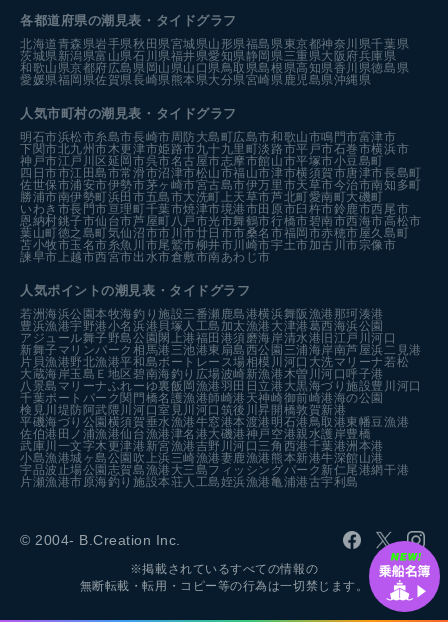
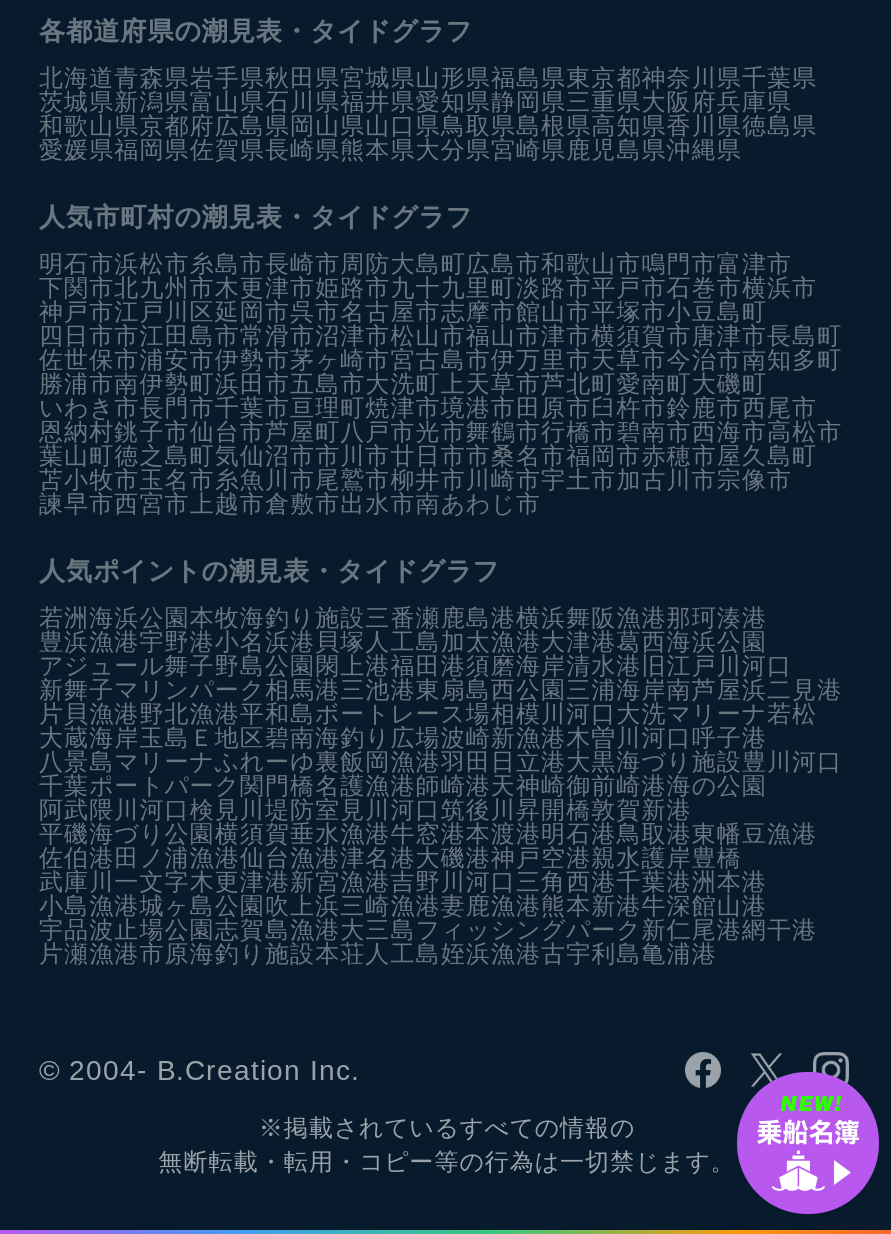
- いわき市長門市亘理町千葉市焼津市境港市田原市臼杵市鈴鹿市西尾市
+ いわき市長門市千葉市亘理町焼津市境港市田原市臼杵市鈴鹿市西尾市

- 諫早市上越市西宮市出水市倉敷市南あわじ市
+ 諫早市西宮市上越市倉敷市出水市南あわじ市

- 検見川堤防阿武隈川河口室見川河口筑後川昇開橋敦賀新港
+ 阿武隈川河口検見川堤防室見川河口筑後川昇開橋敦賀新港

- 片瀬漁港市原海釣り施設本荘人工島姪浜漁港亀浦港古宇利島
+ 片瀬漁港市原海釣り施設本荘人工島姪浜漁港古宇利島亀浦港
